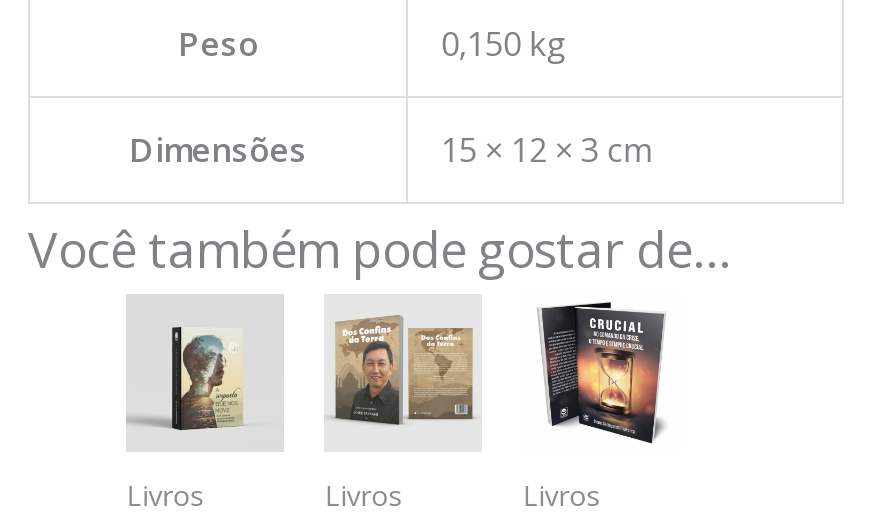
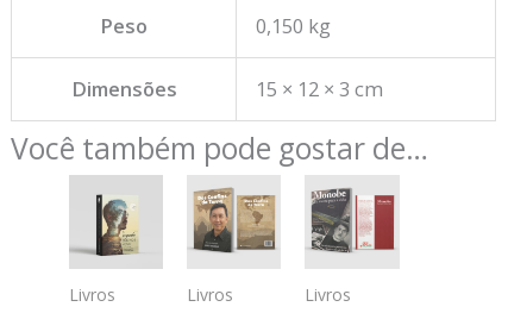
- [image]
+ [image]
